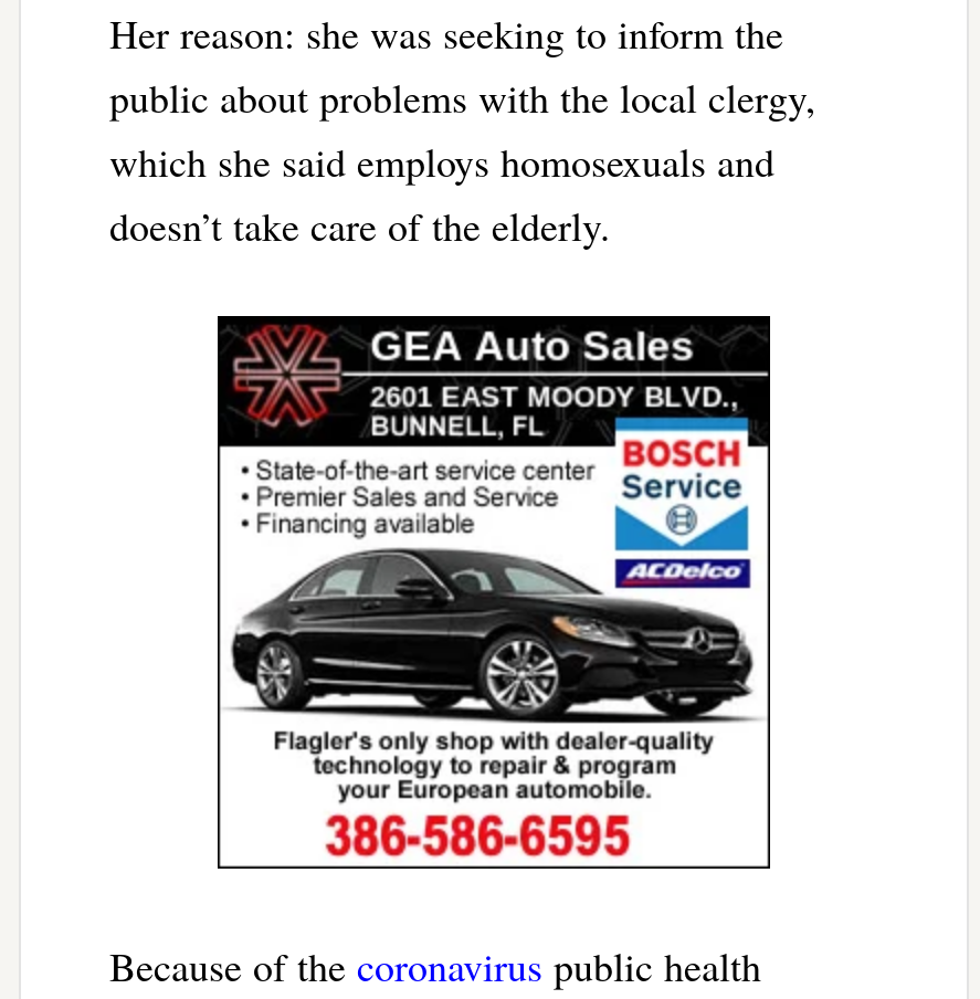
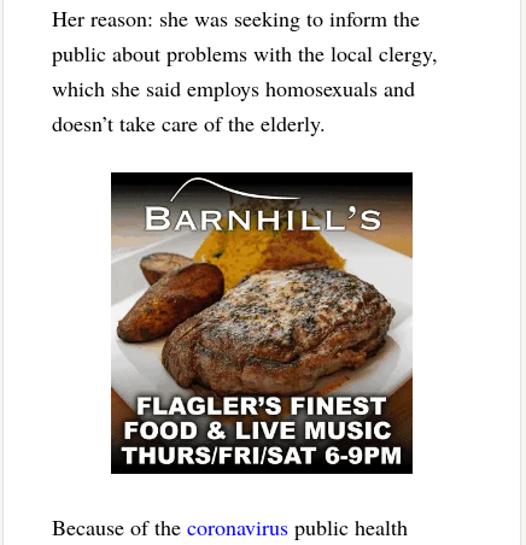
- [image]
+ [image]
